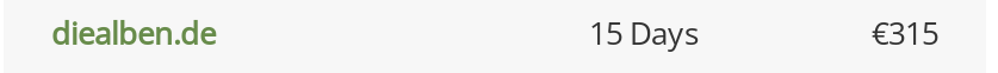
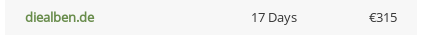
- 15 Days
+ 17 Days
